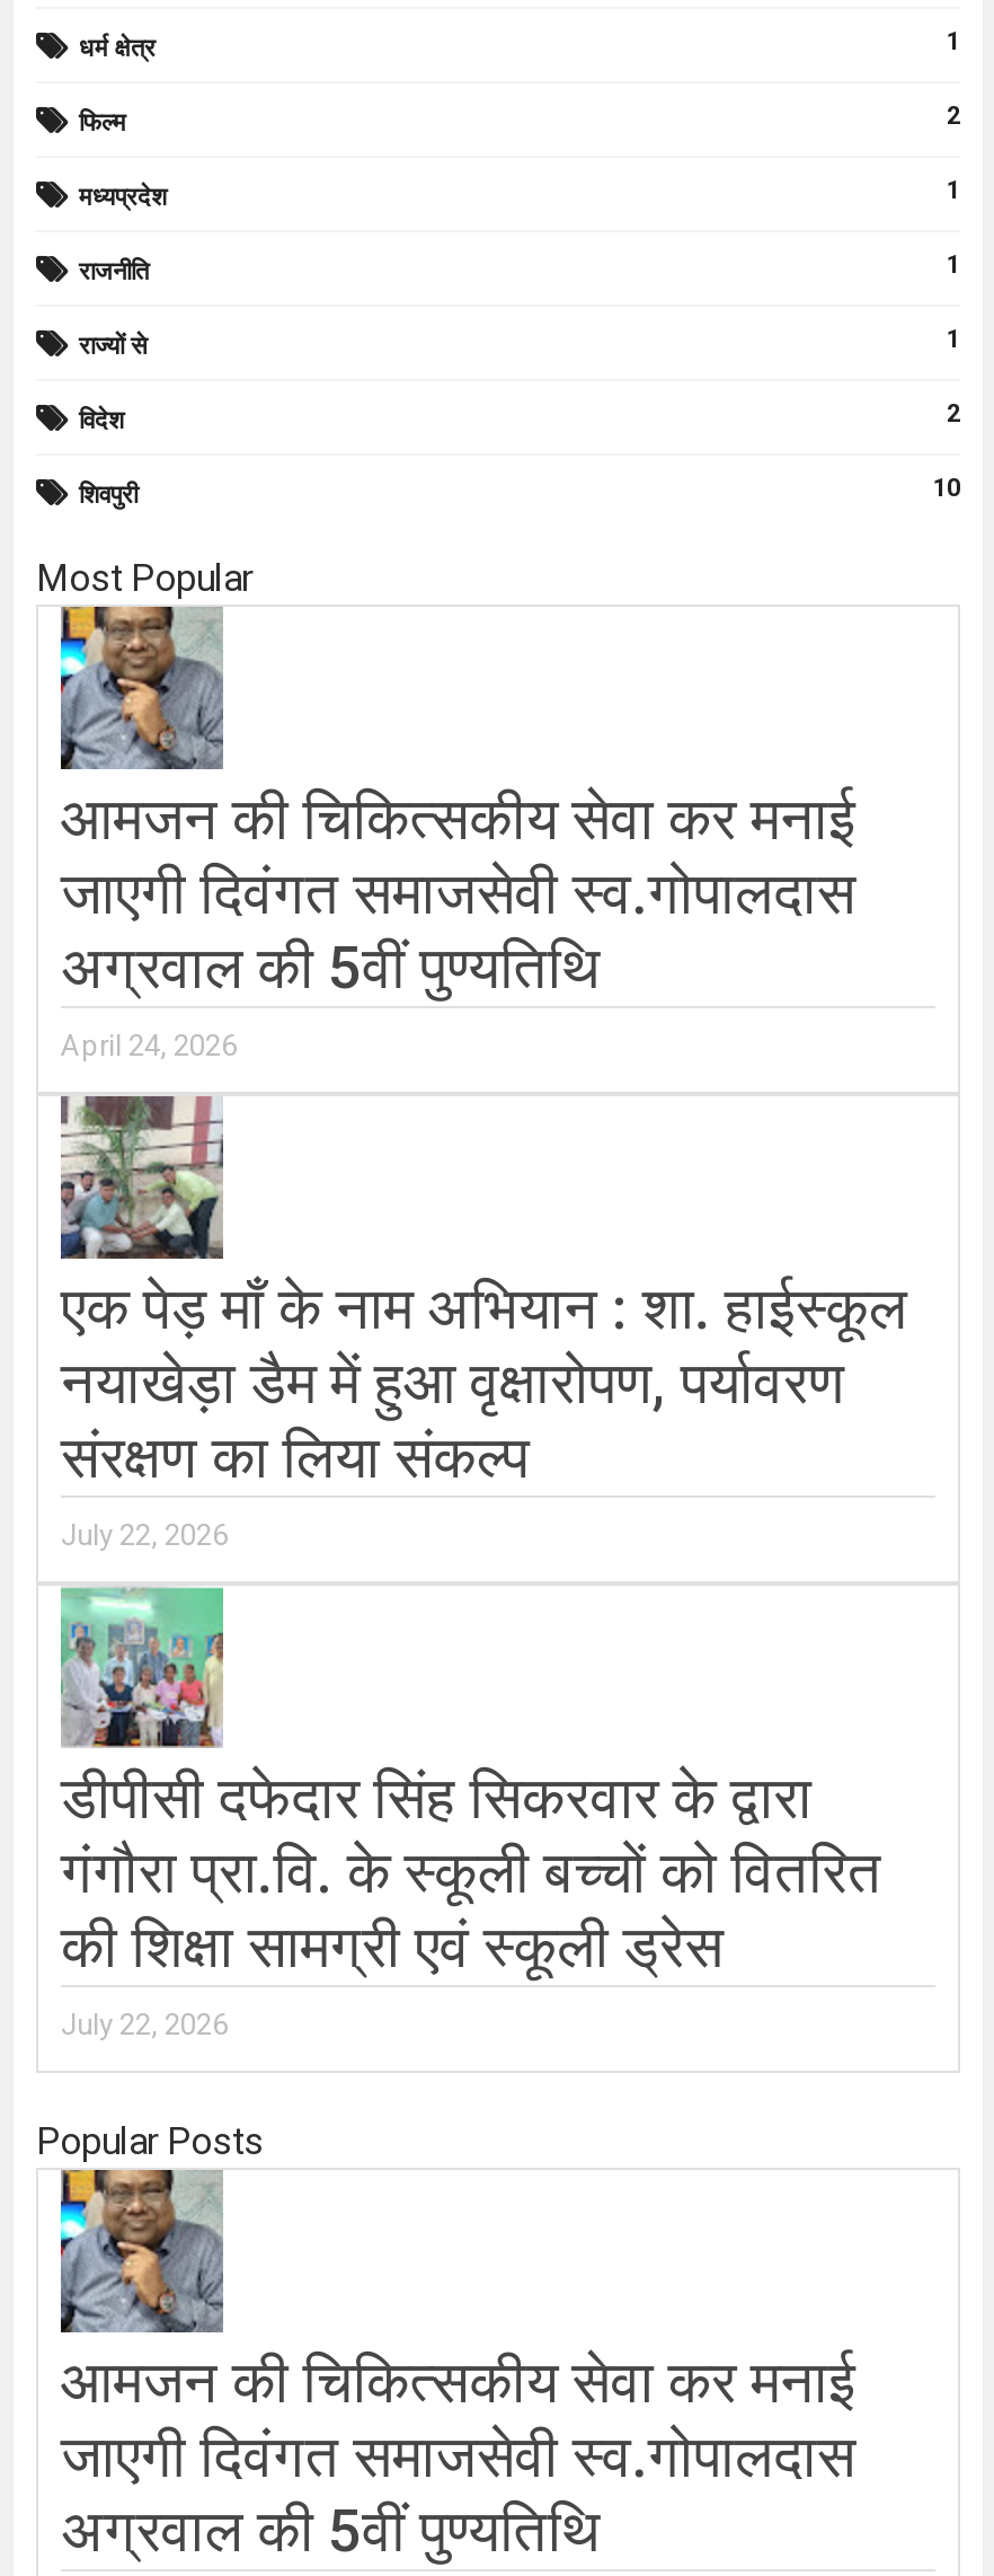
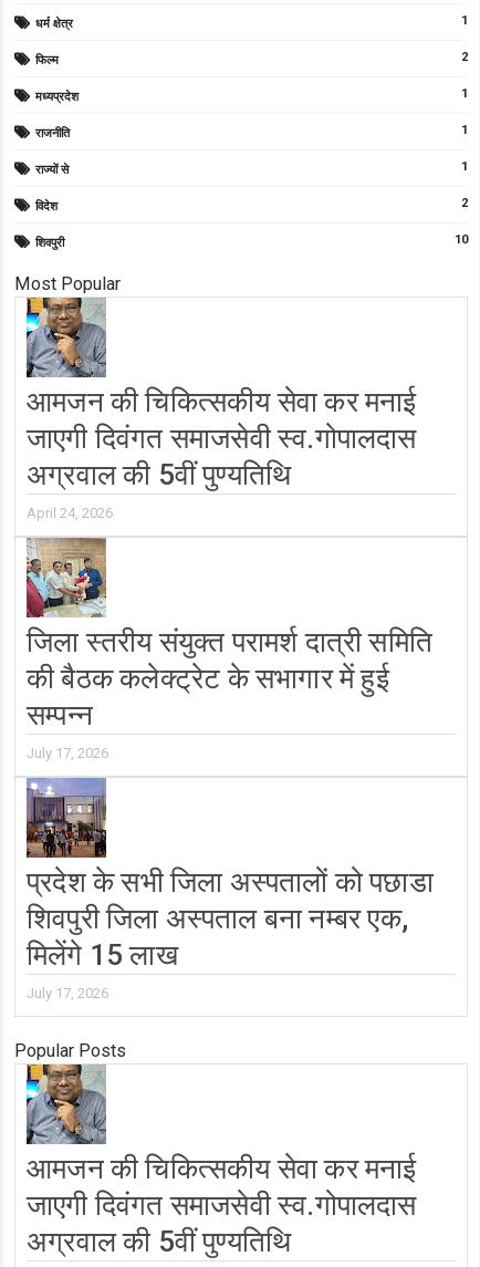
- [image]
- एक पेड़ माँ के नाम अभियान : शा. हाईस्कूल
- नयाखेड़ा डैम में हुआ वृक्षारोपण, पर्यावरण
- संरक्षण का लिया संकल्प
- July 22, 2026
+ [image]
+ जिला स्तरीय संयुक्त परामर्श दात्री समिति
+ की बैठक कलेक्ट्रेट के सभागार में हुई
+ सम्पन्न
+ July 17, 2026

- [image]
- डीपीसी दफेदार सिंह सिकरवार के द्वारा
- गंगौरा प्रा.वि. के स्कूली बच्चों को वितरित
- की शिक्षा सामग्री एवं स्कूली ड्रेस
- July 22, 2026
+ [image]
+ प्रदेश के सभी जिला अस्पतालों को पछाडा
+ शिवपुरी जिला अस्पताल बना नम्बर एक,
+ मिलेंगे 15 लाख
+ July 17, 2026
